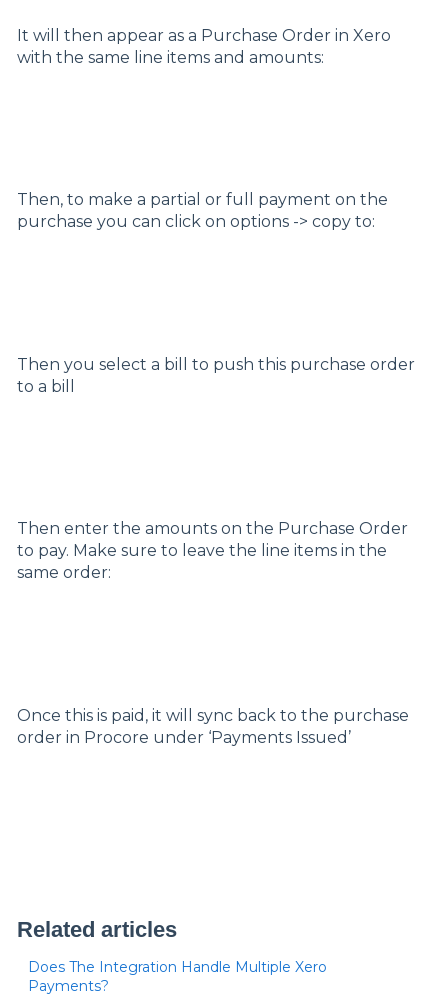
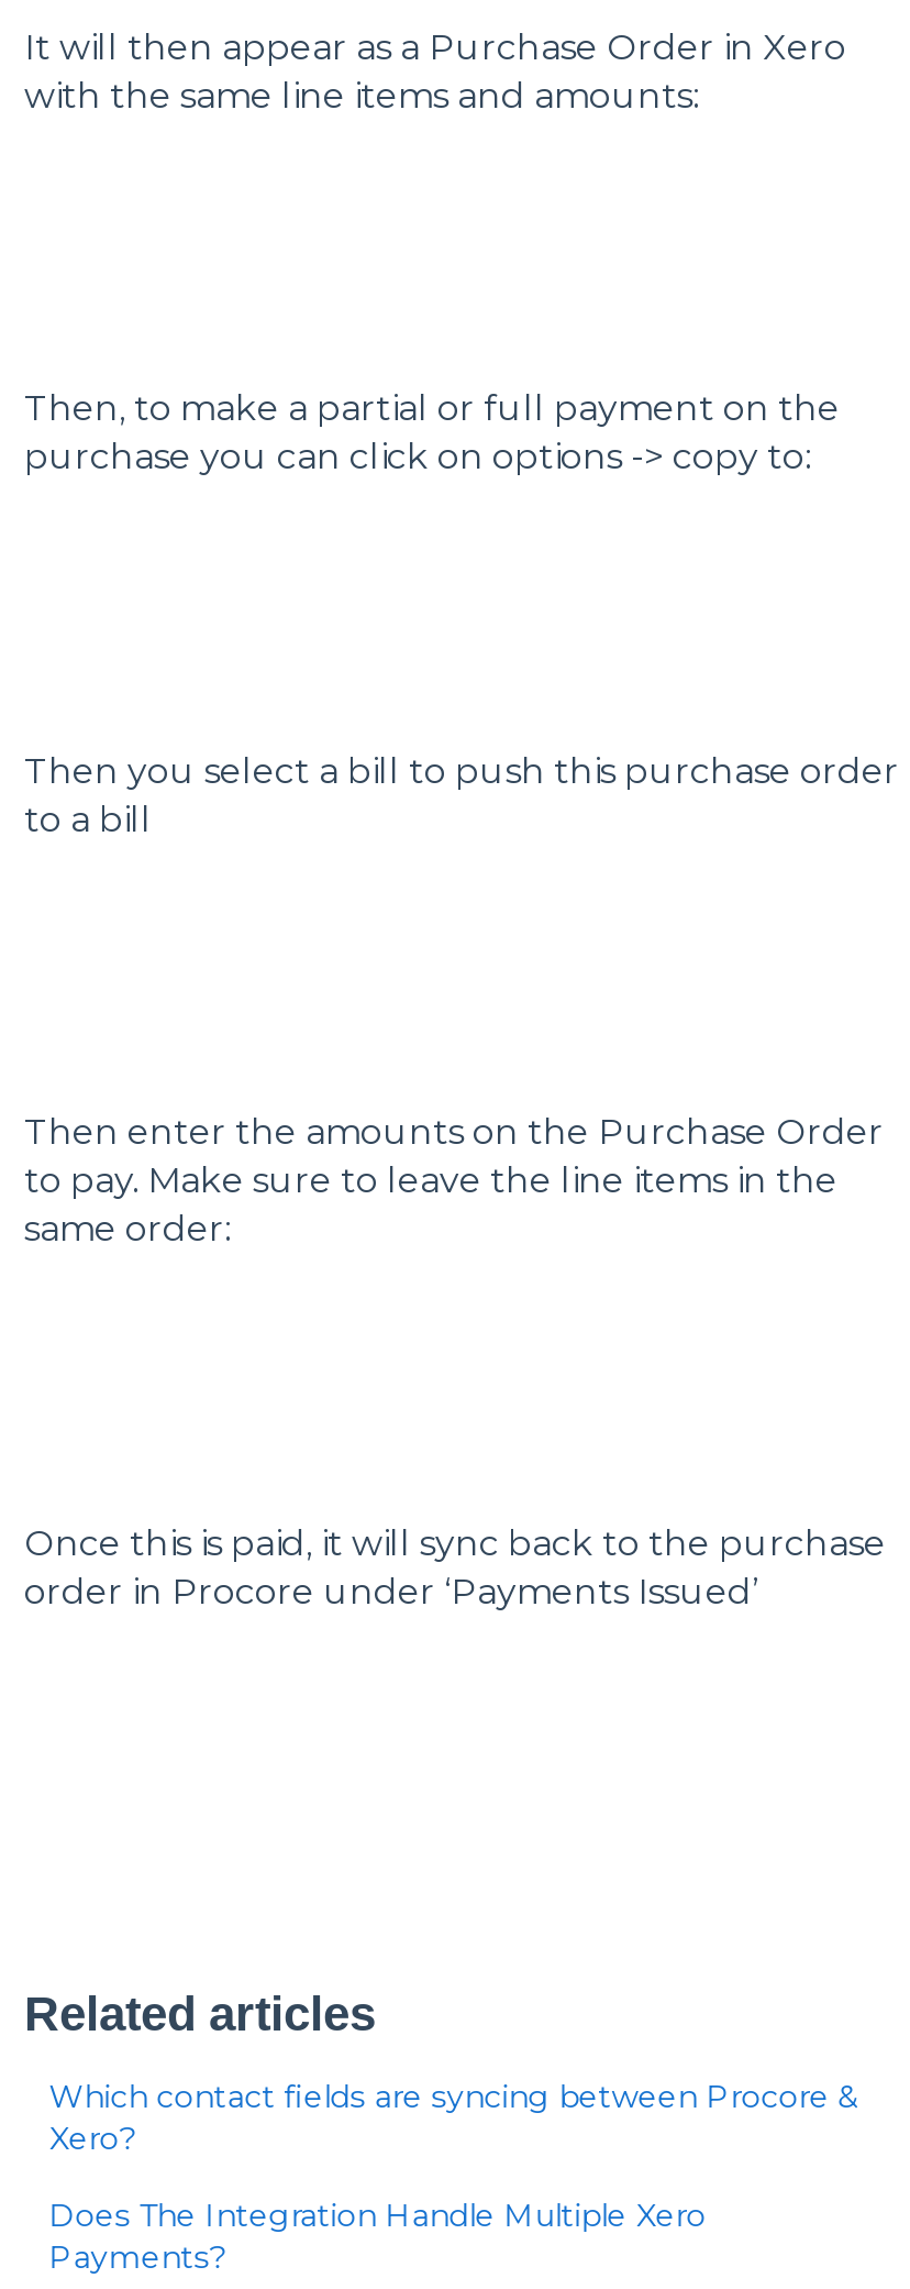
+ Which contact fields are syncing between Procore &
+ Xero?
